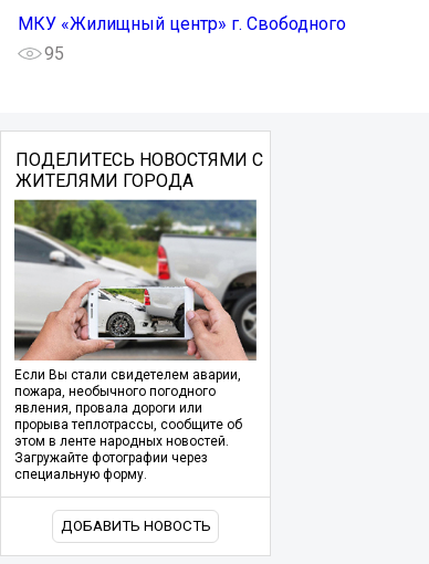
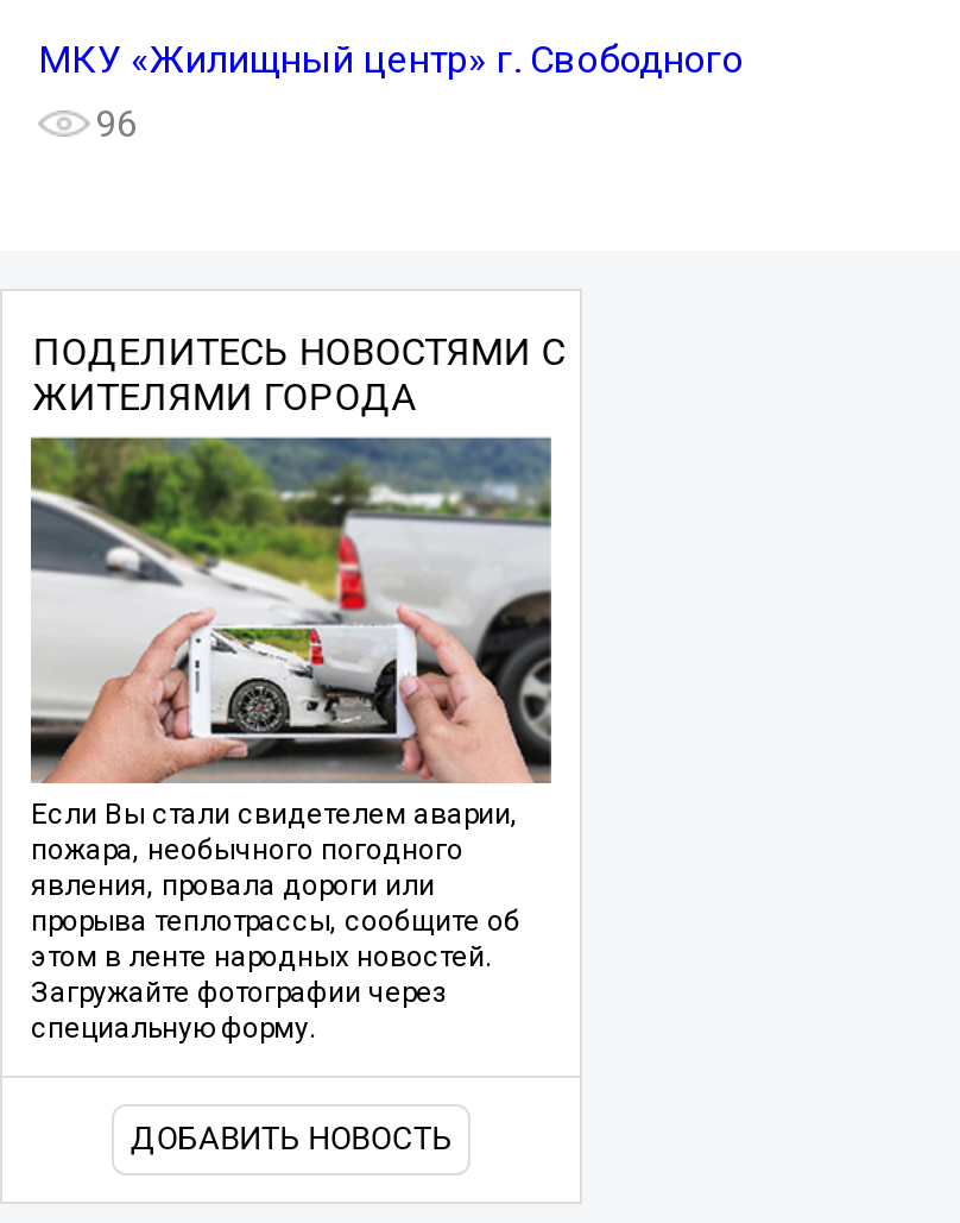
- 95
+ 96
